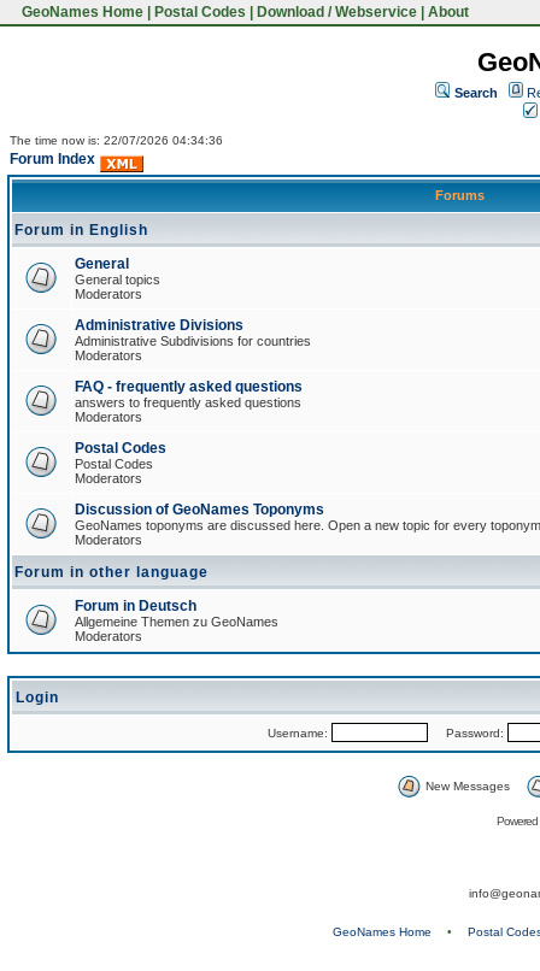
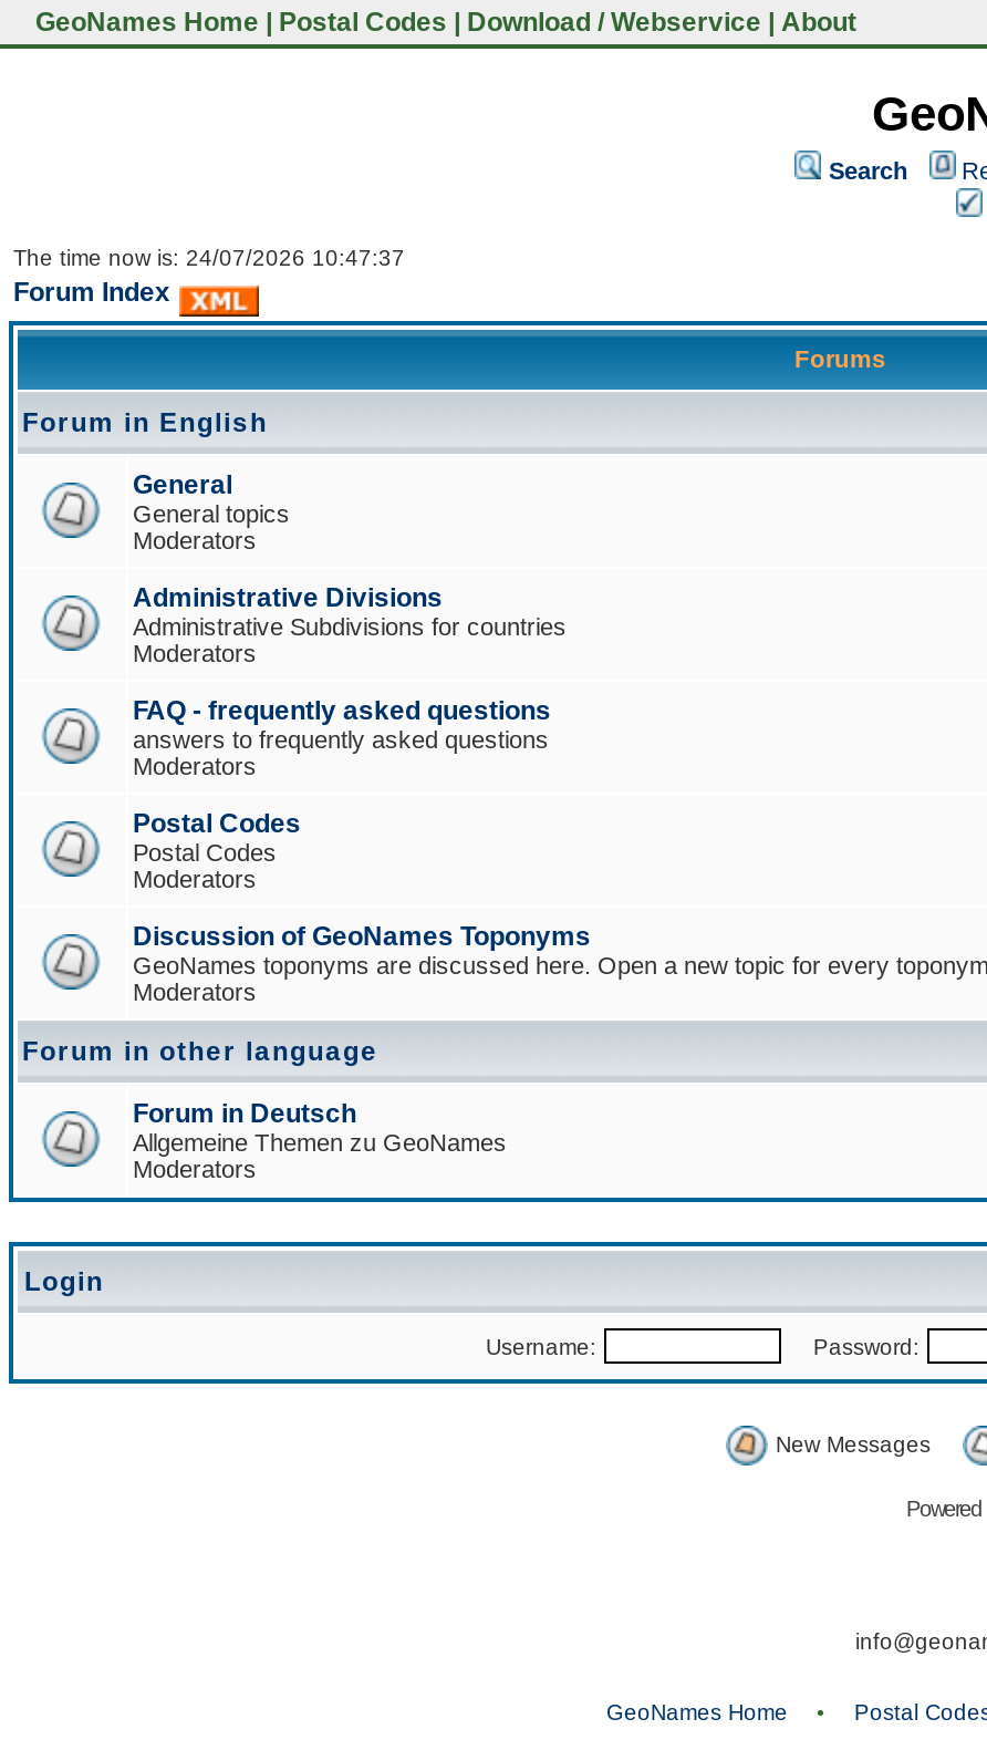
- The time now is: 22/07/2026 04:34:36
+ The time now is: 24/07/2026 10:47:37
